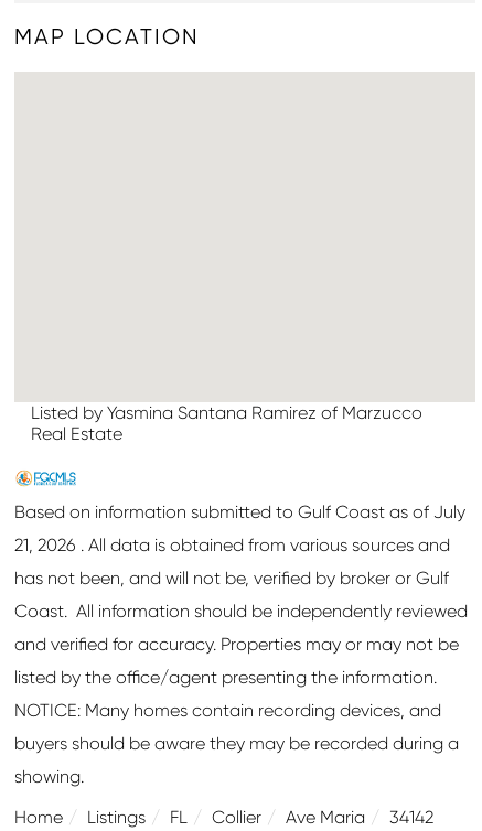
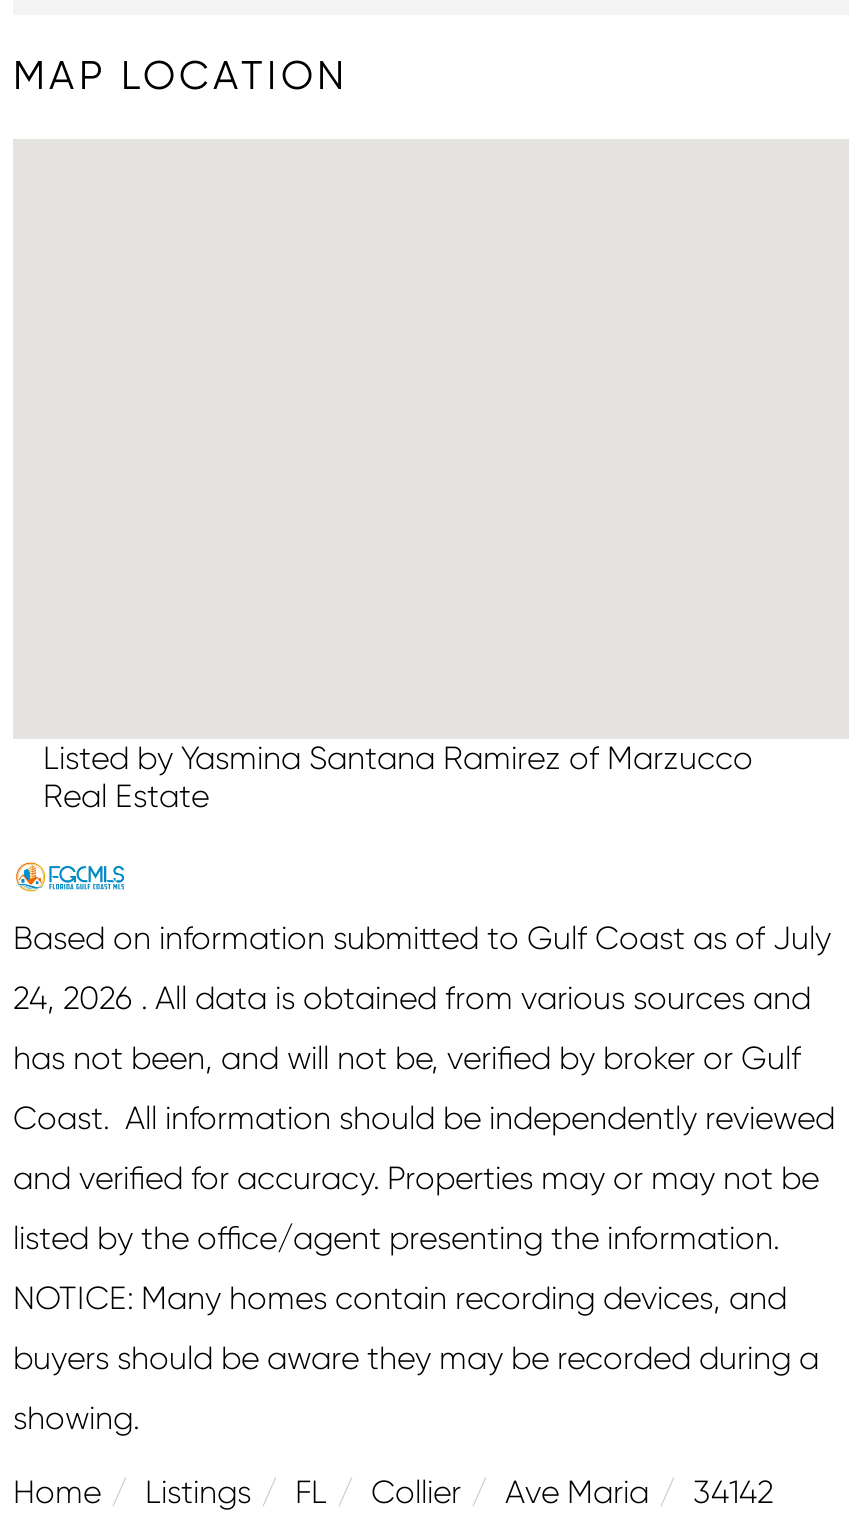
- 21, 2026 . All data is obtained from various sources and
+ 24, 2026 . All data is obtained from various sources and
